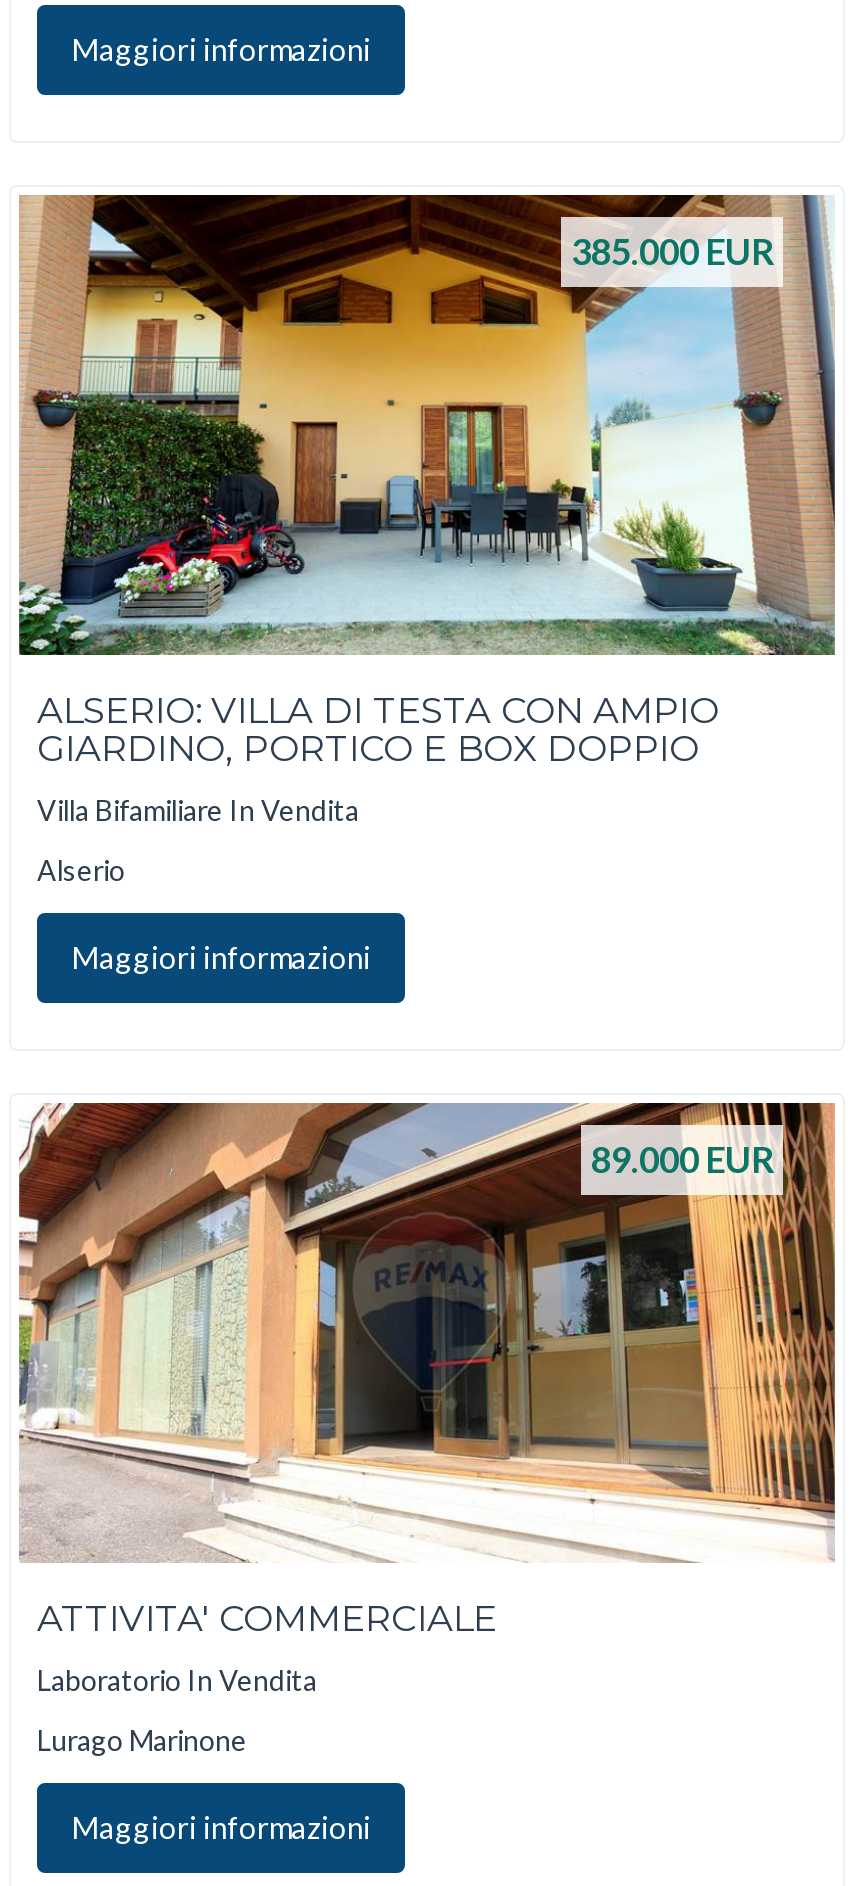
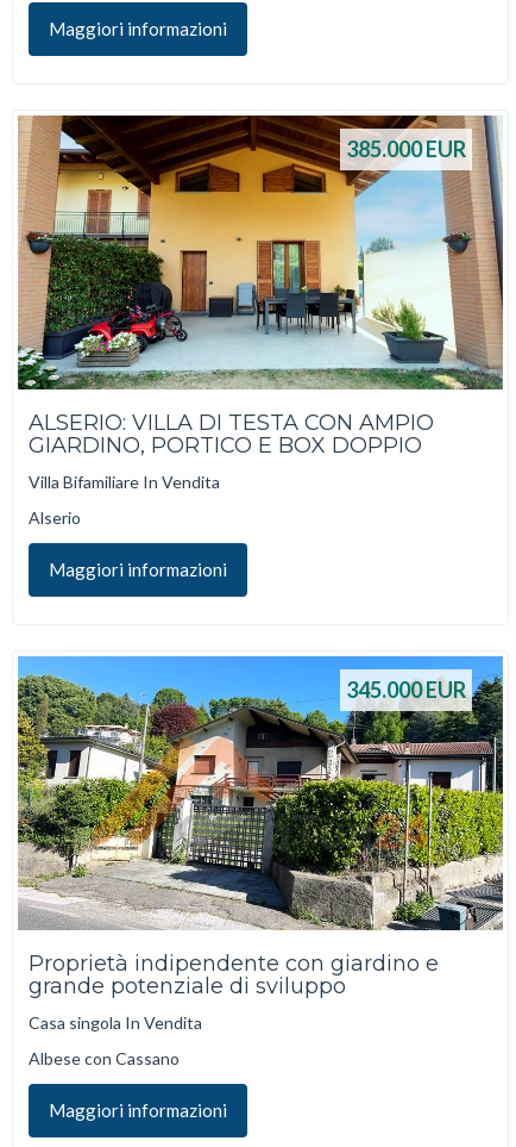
- [image]
- 89.000 EUR
+ [image]
+ 345.000 EUR

- ATTIVITA' COMMERCIALE
+ Proprietà indipendente con giardino e
+ grande potenziale di sviluppo

- Laboratorio In Vendita
+ Casa singola In Vendita

- Lurago Marinone
+ Albese con Cassano
